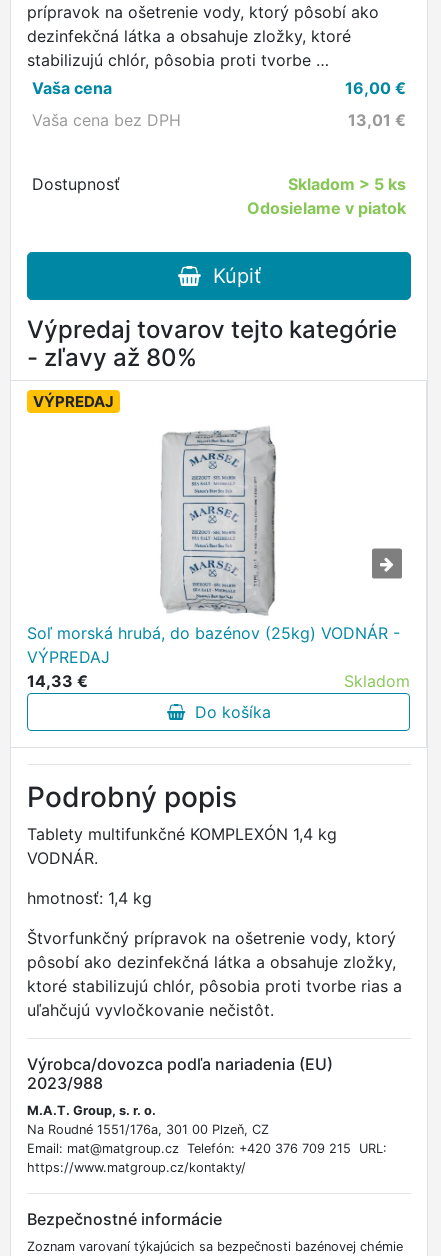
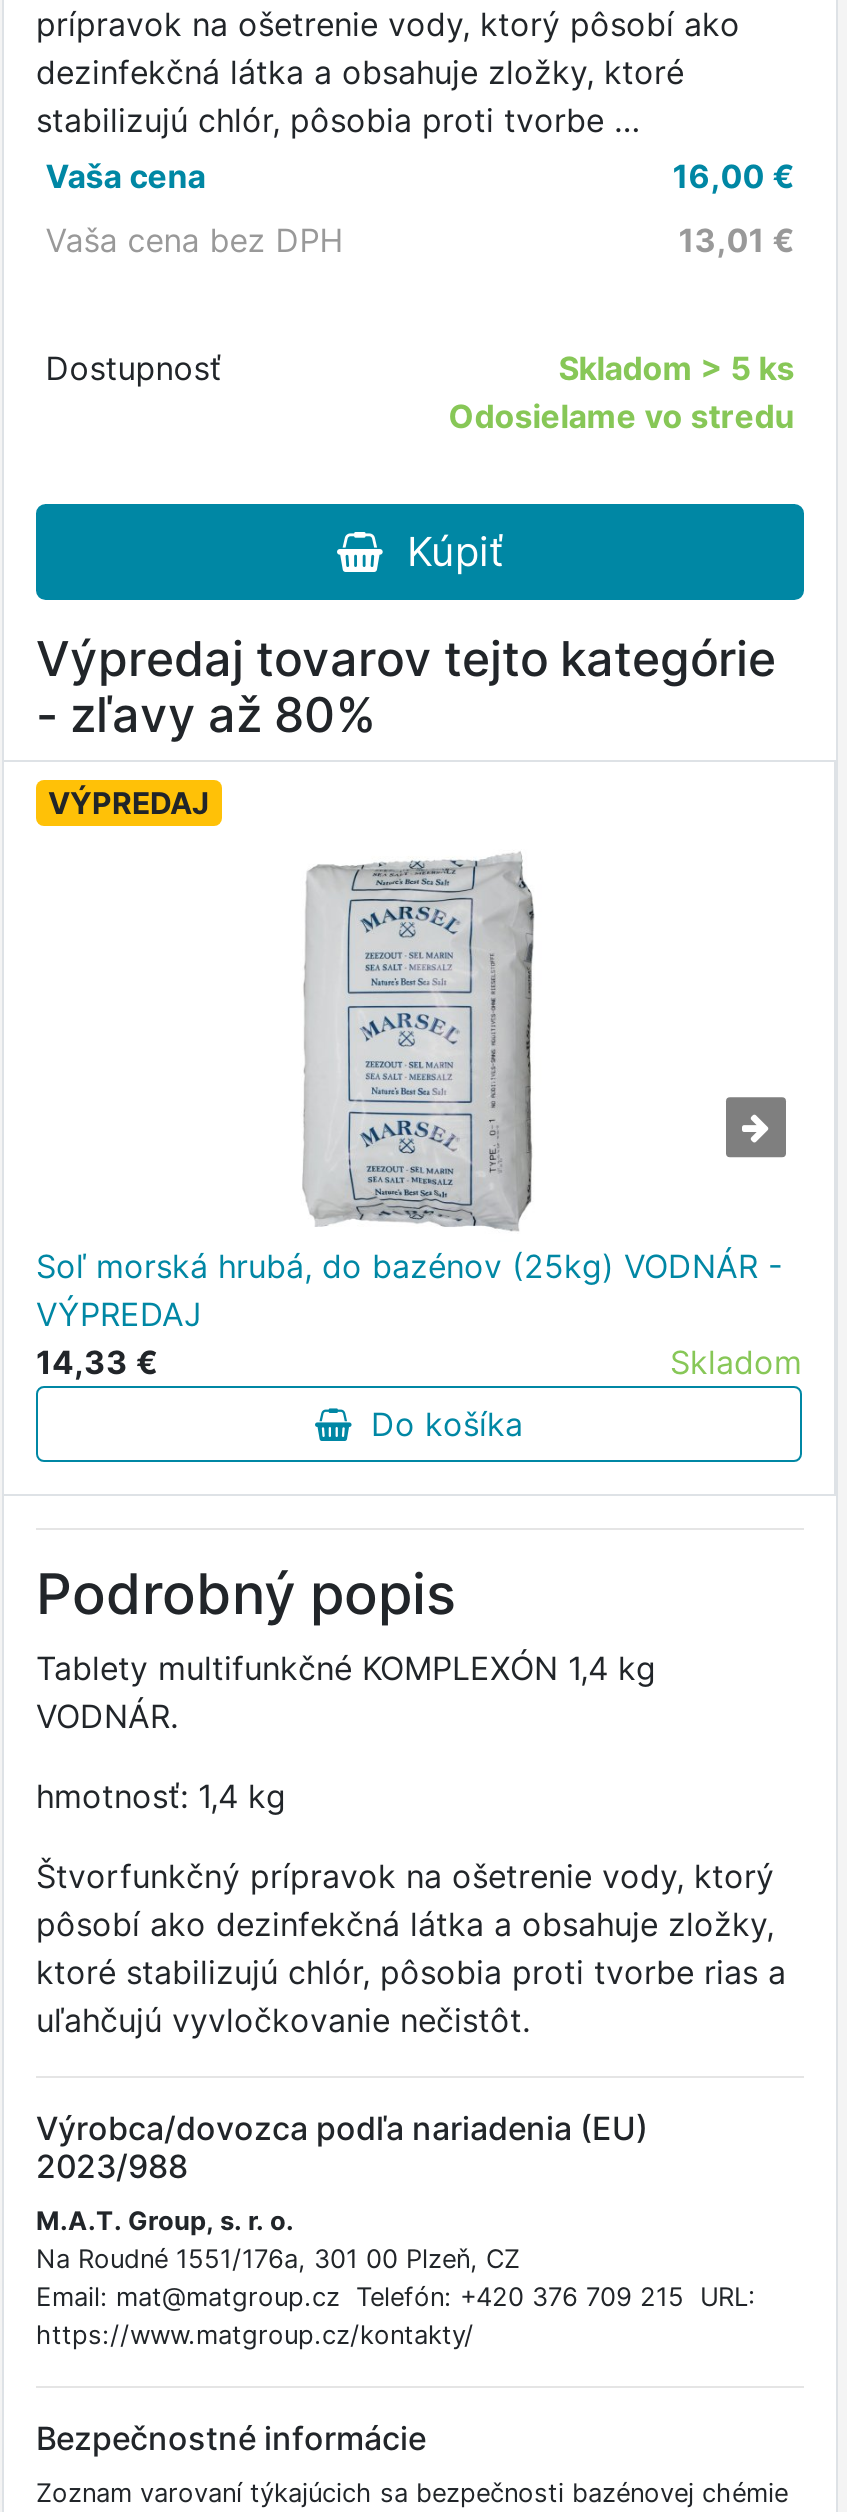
- Odosielame v piatok
+ Odosielame vo stredu
